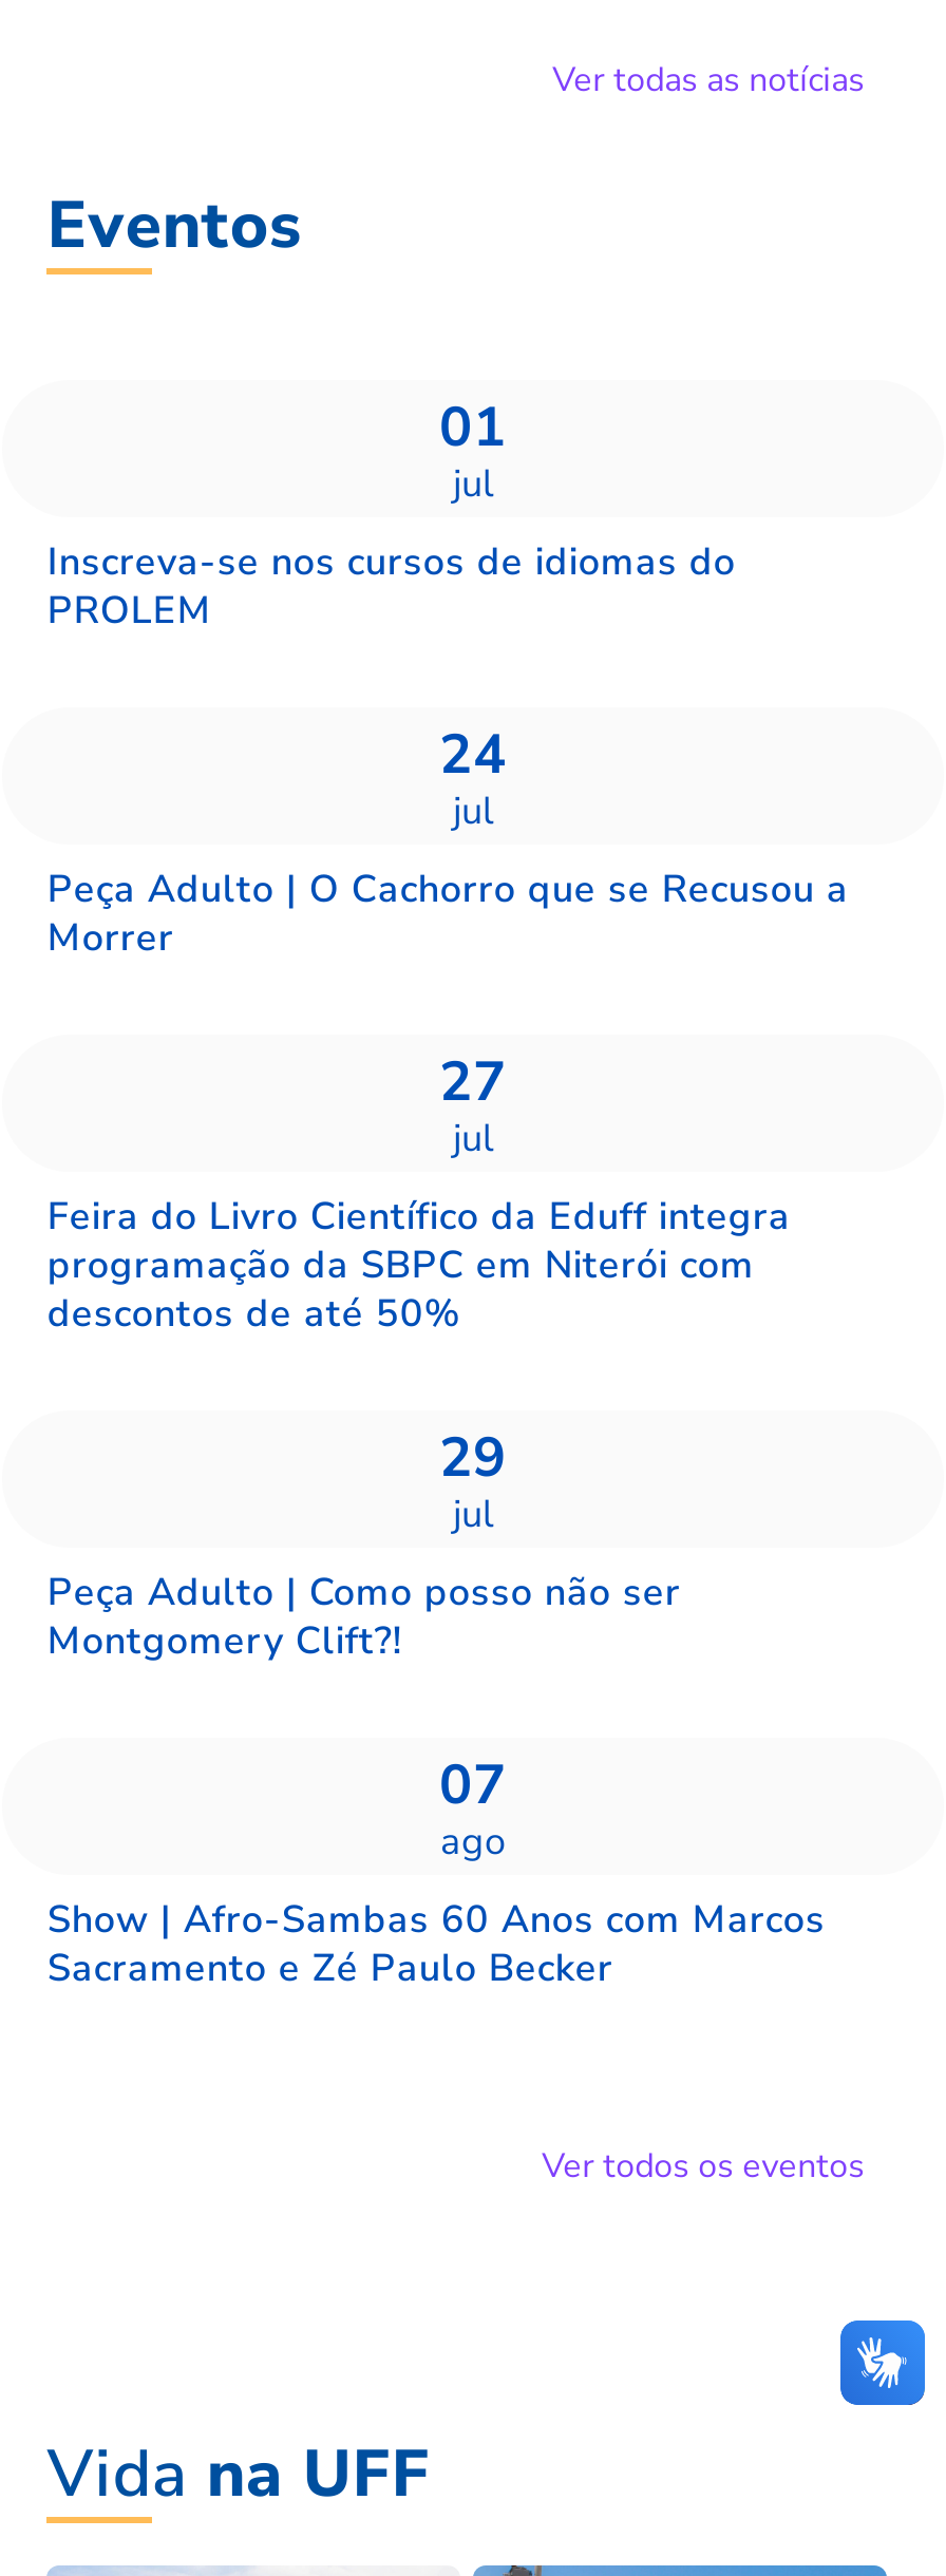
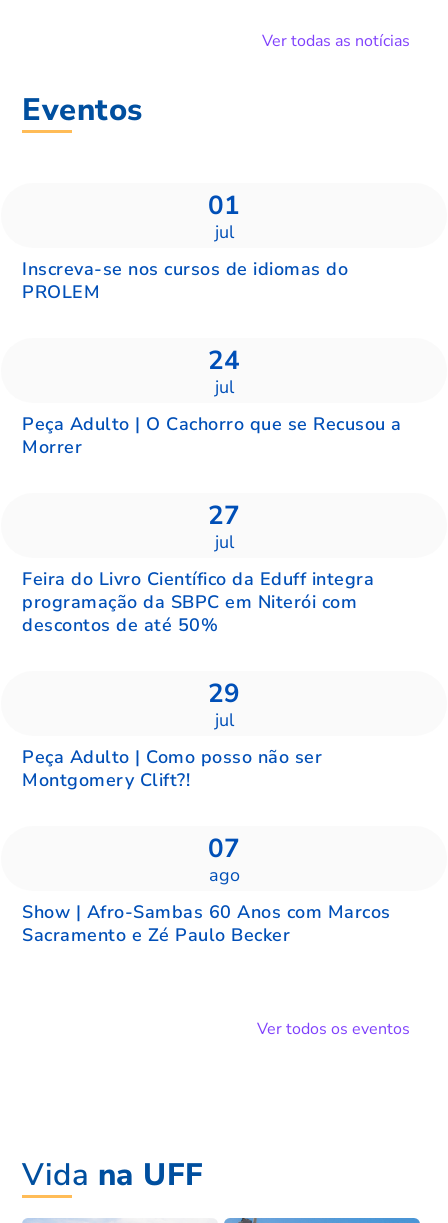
- [image]
